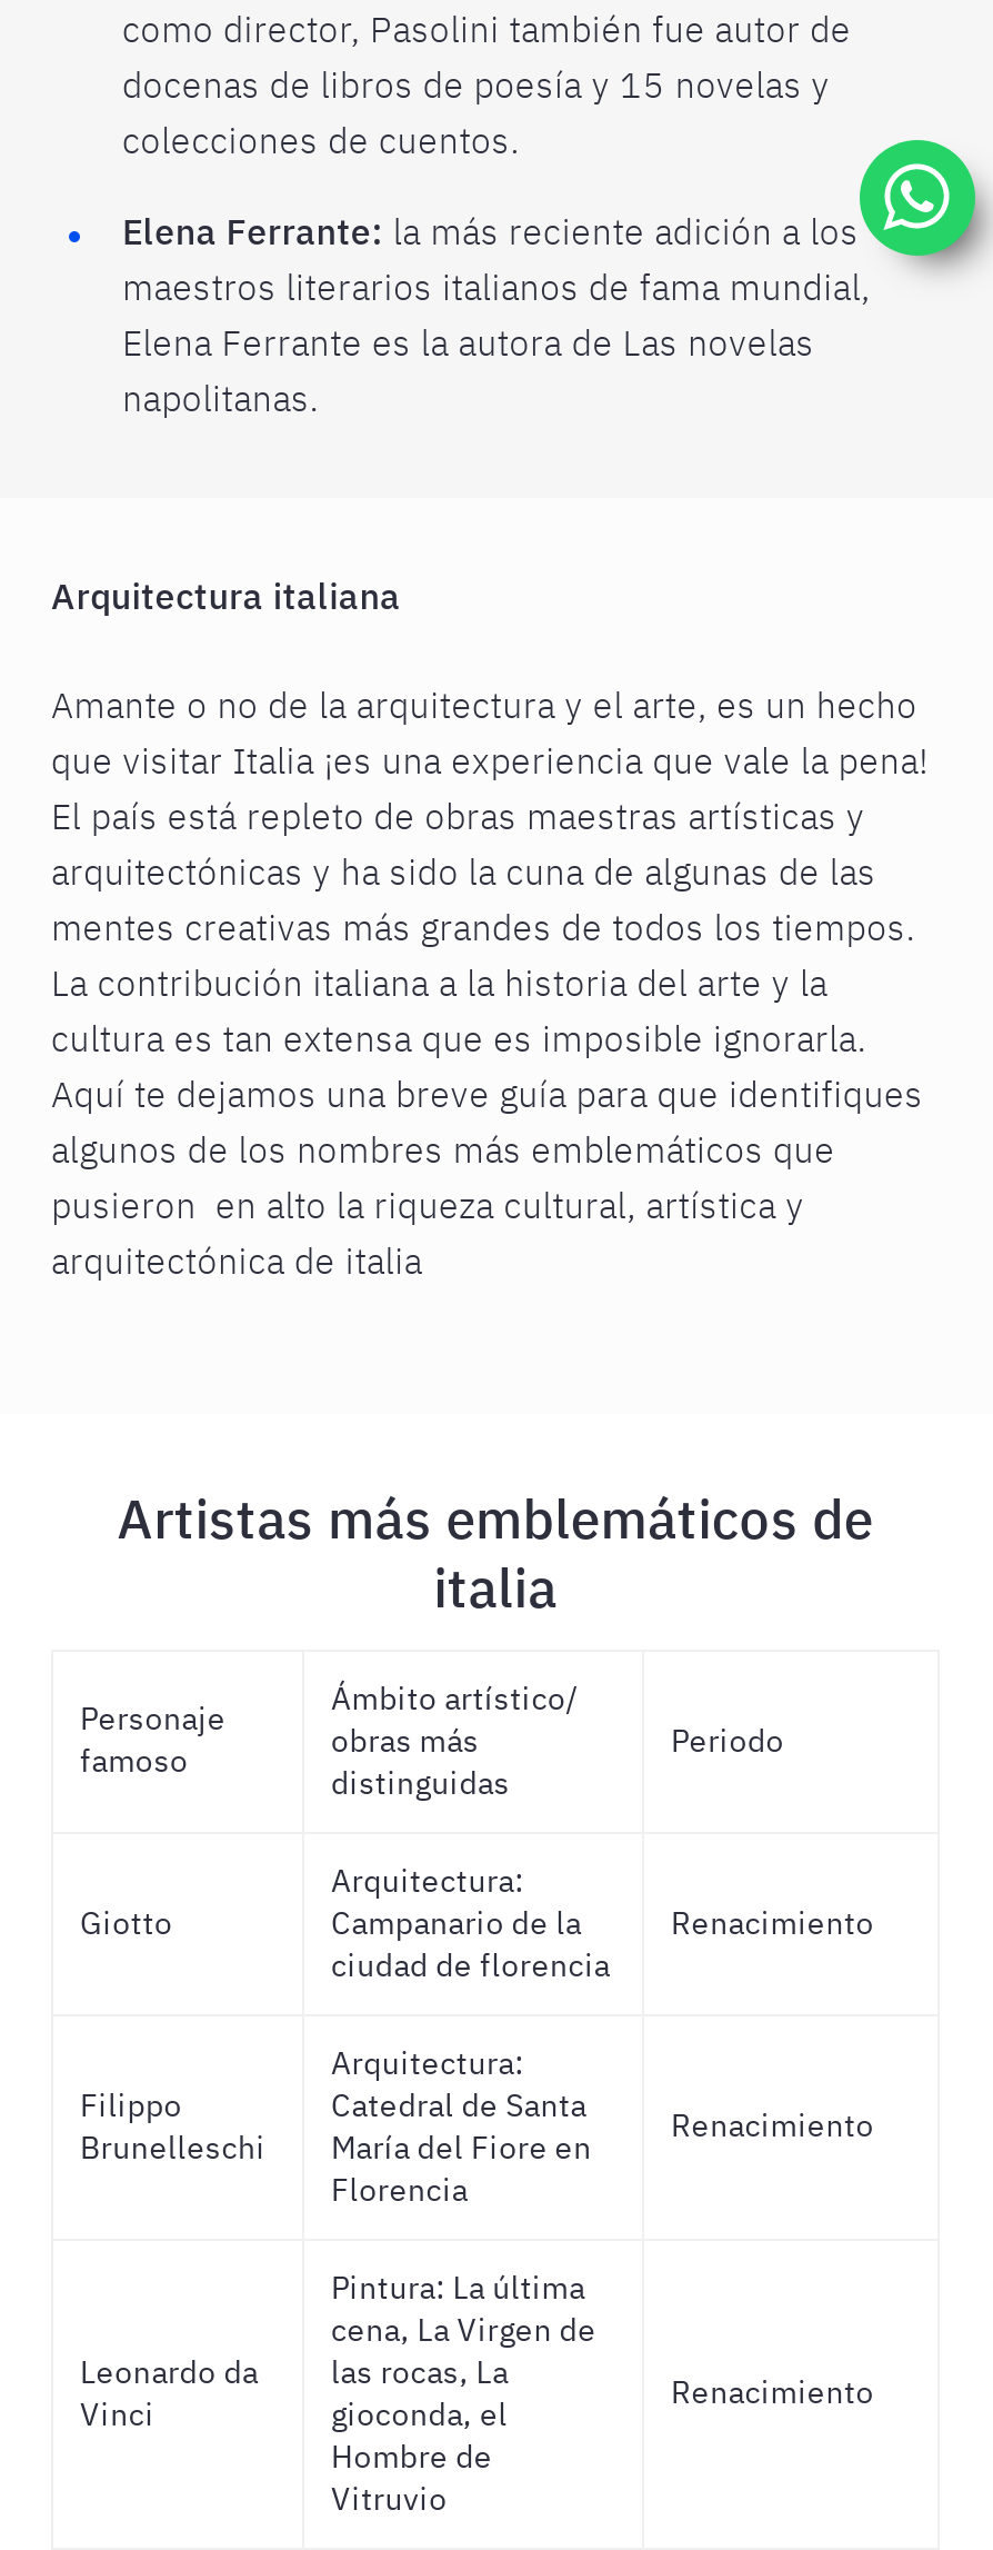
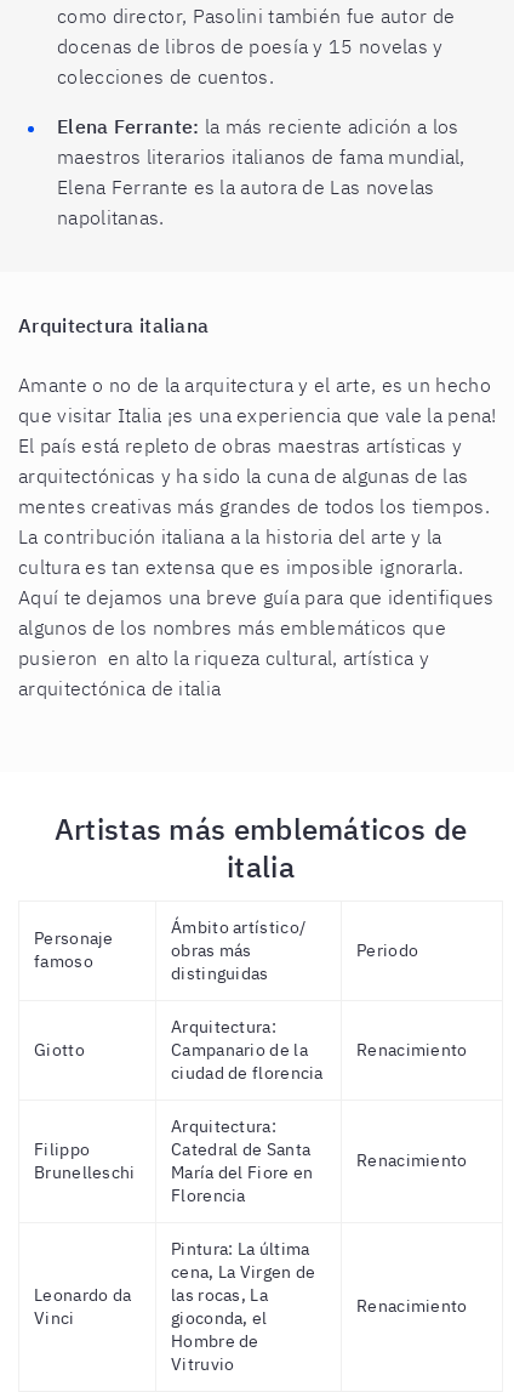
- [image]
